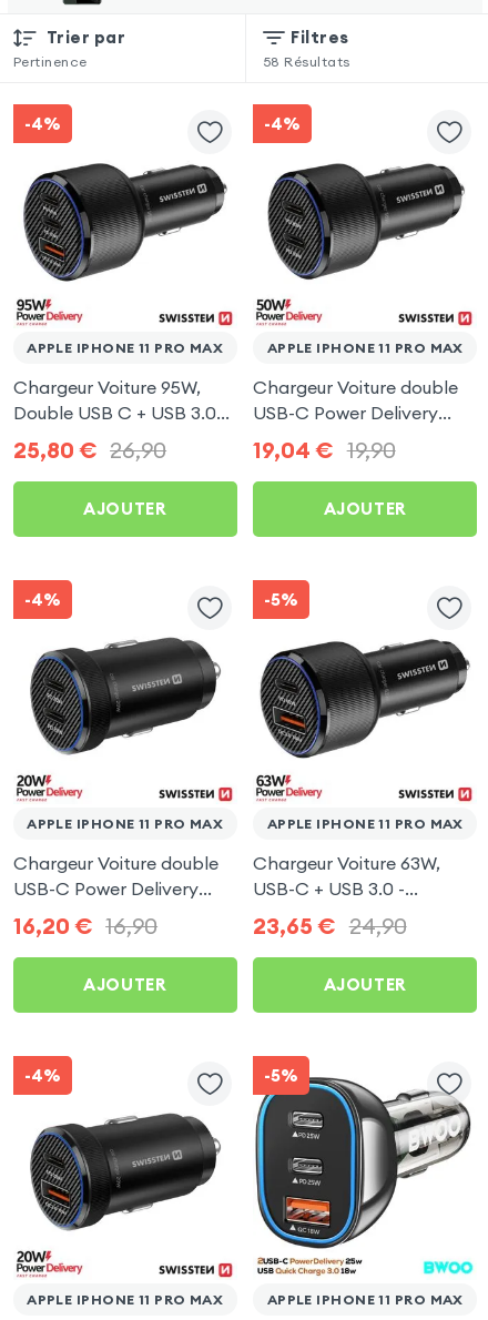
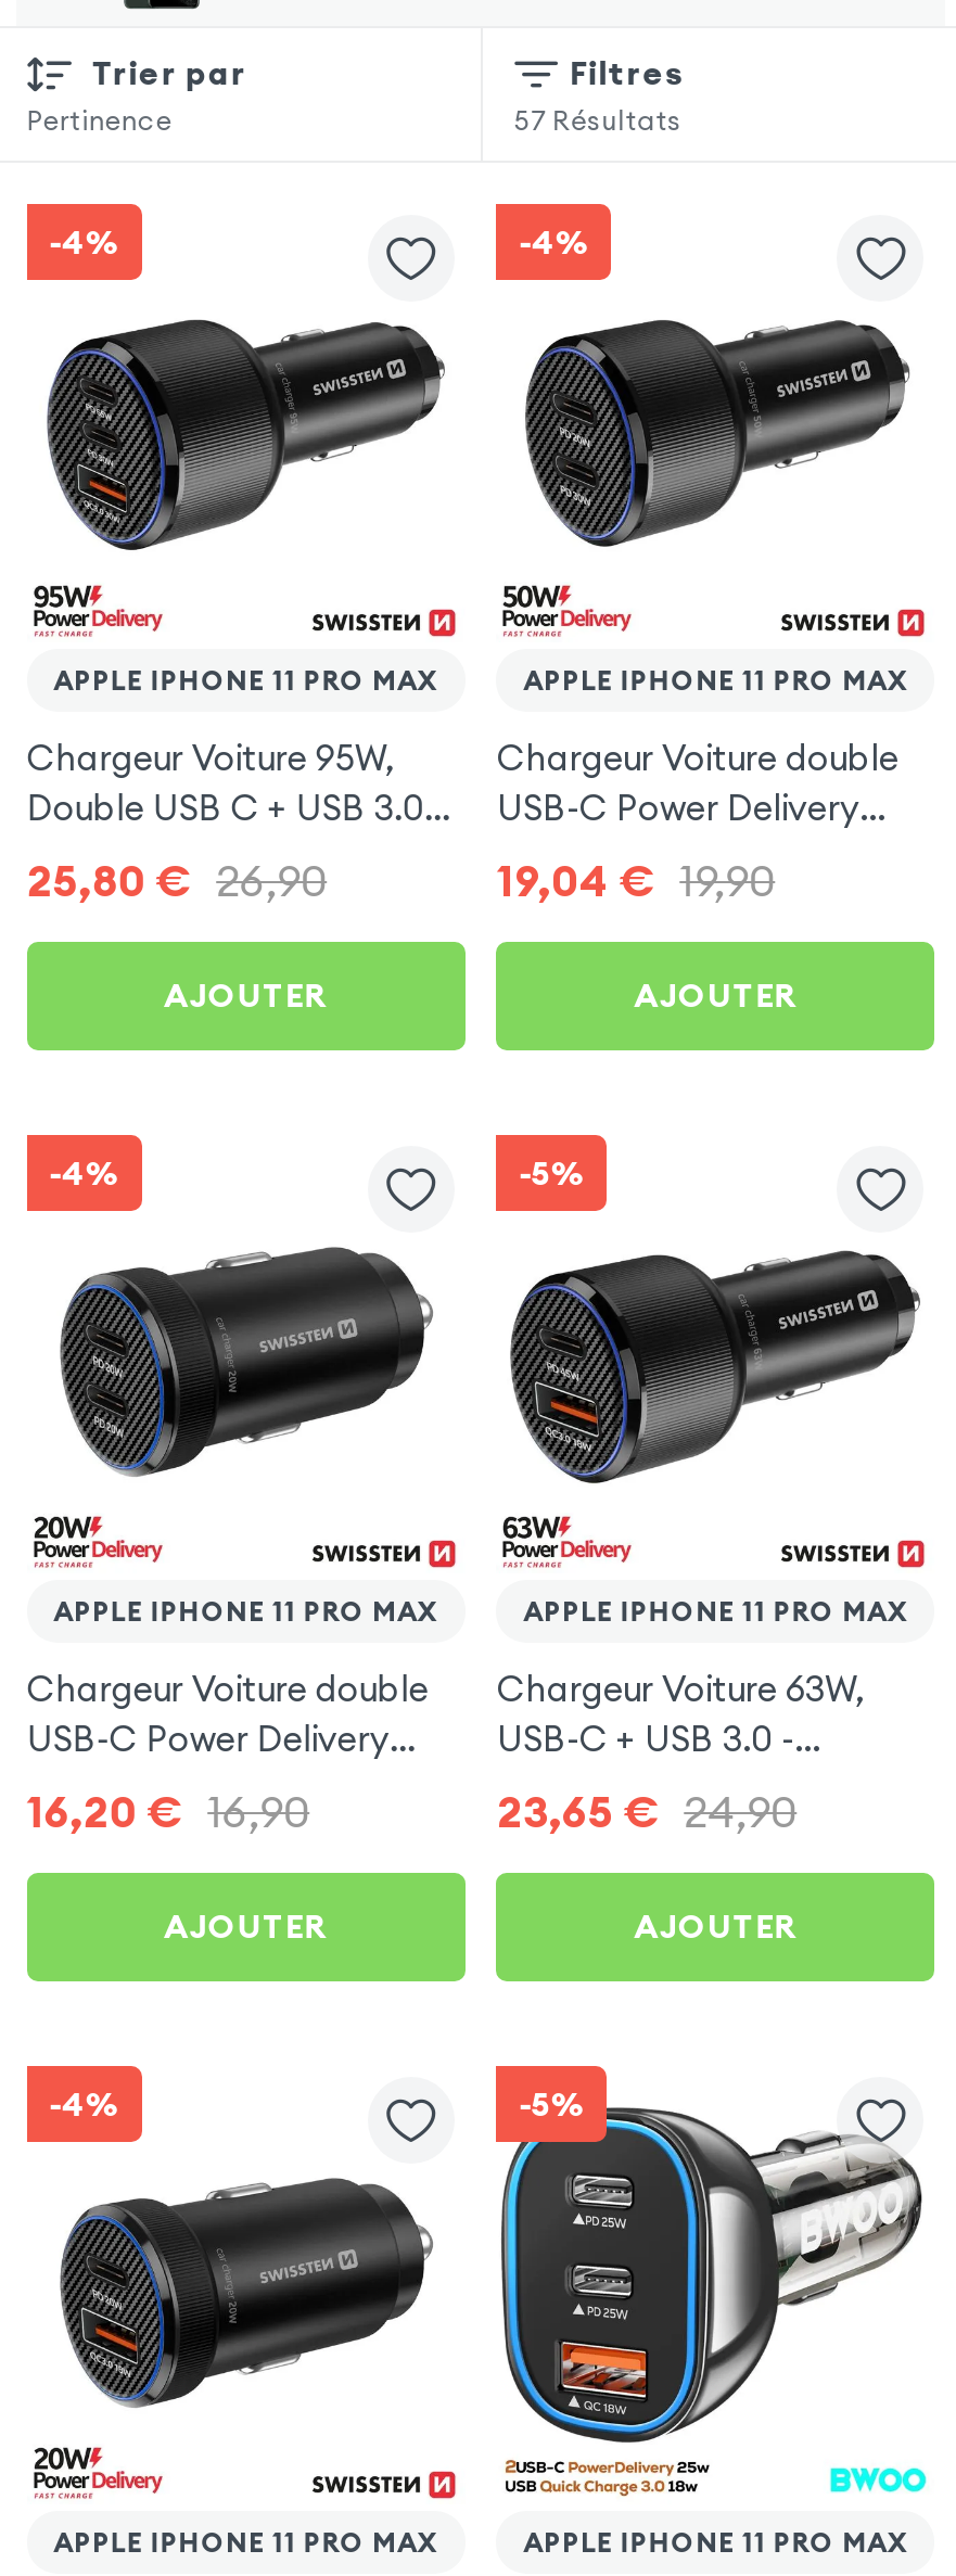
- 58 Résultats
+ 57 Résultats
